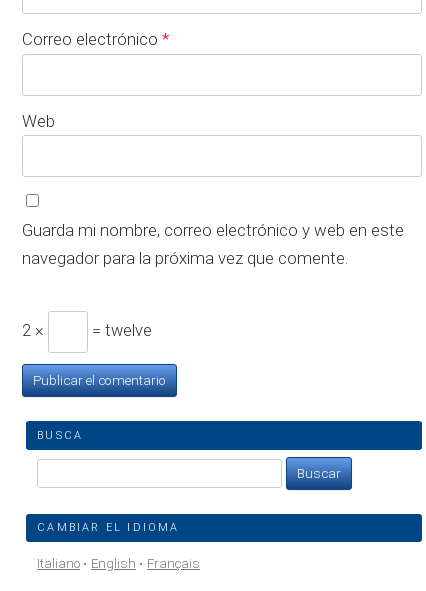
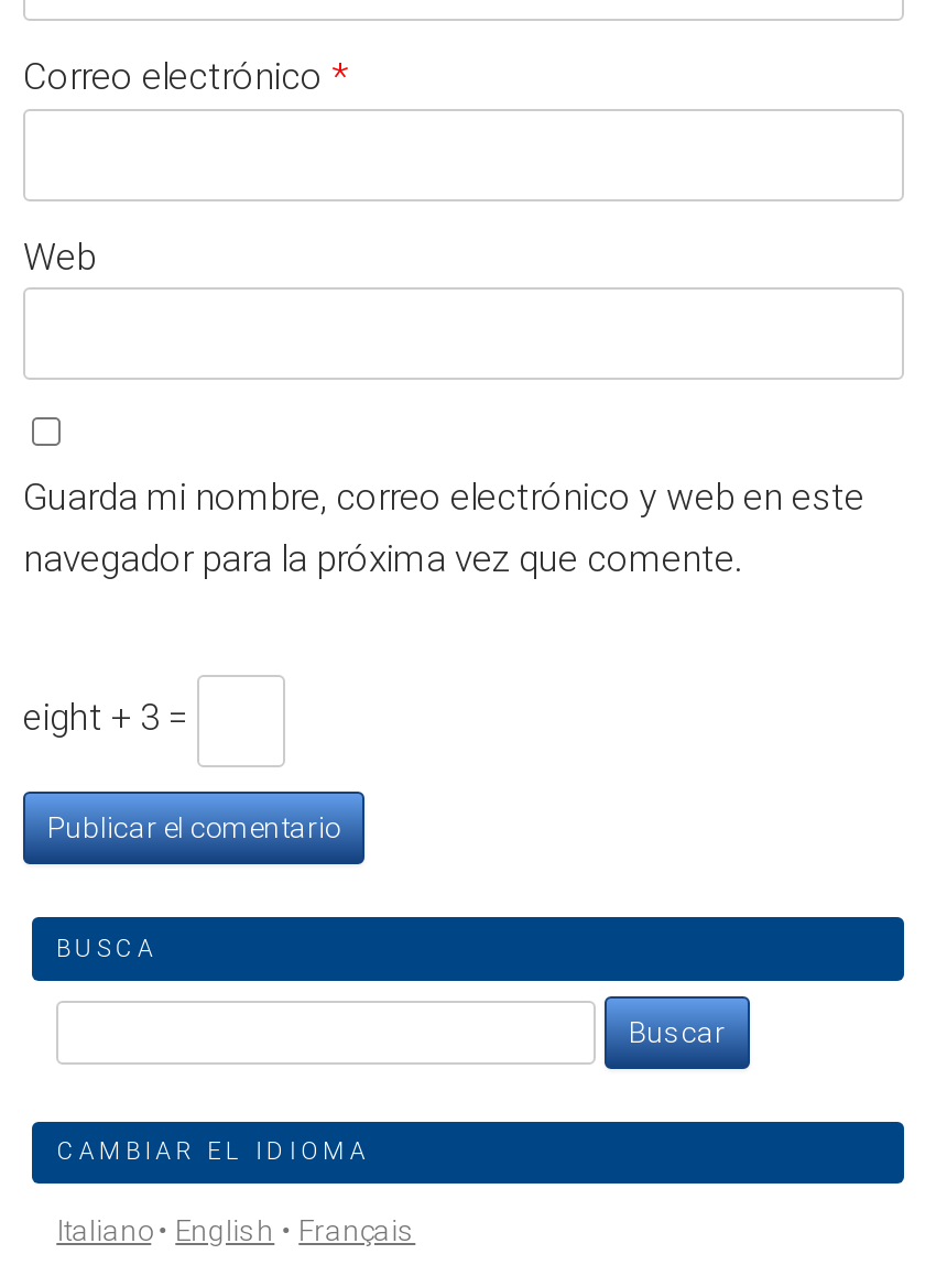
- 2 ×
- = twelve
+ eight + 3 =
